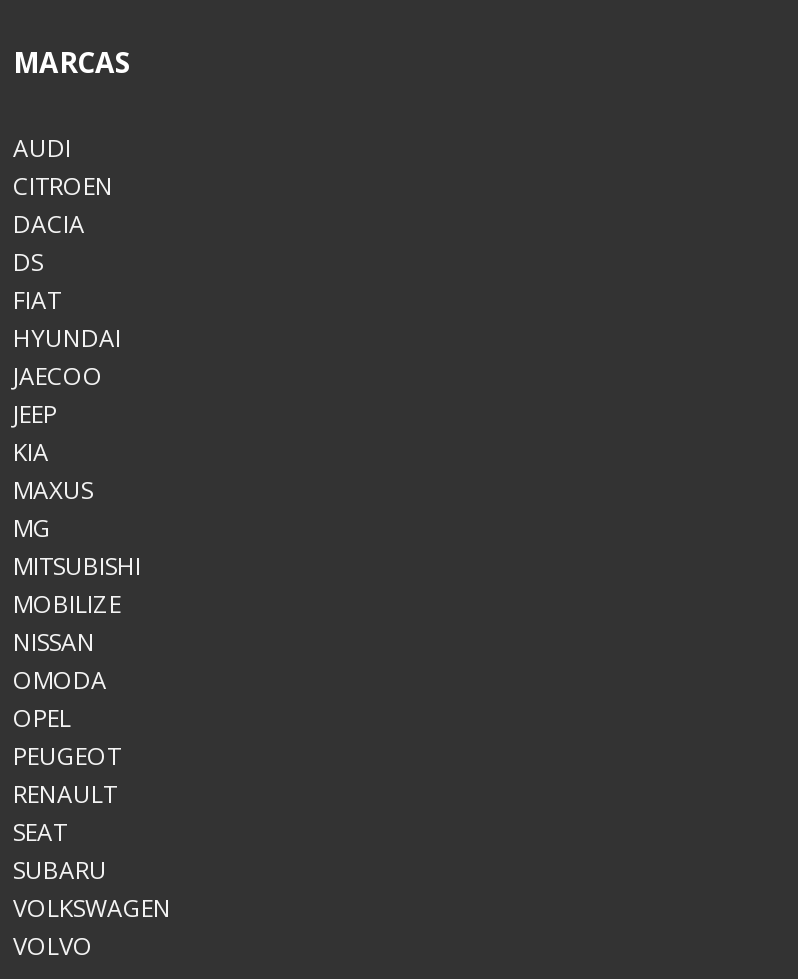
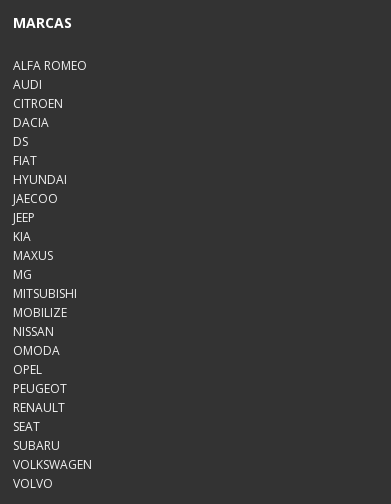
+ ALFA ROMEO
